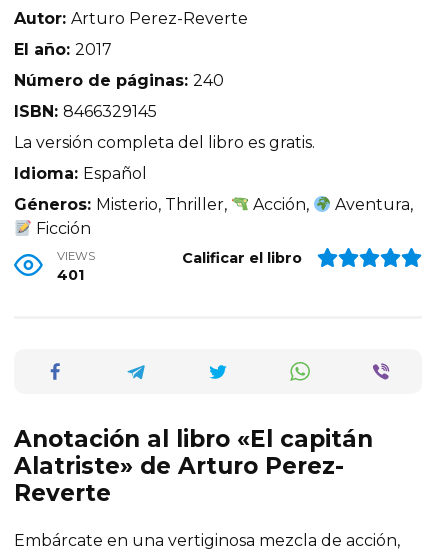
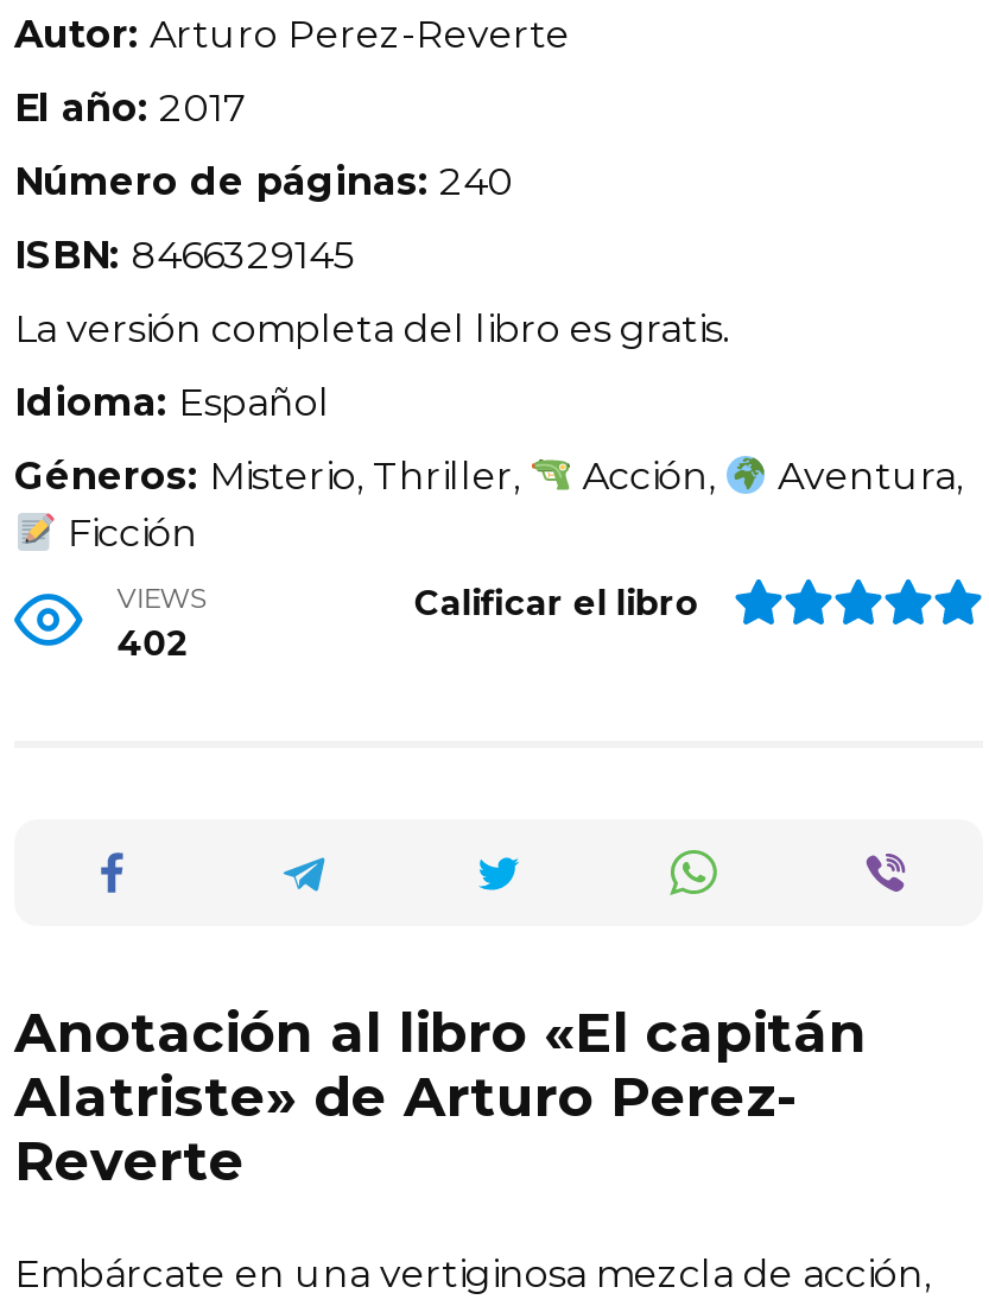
- 401
+ 402
